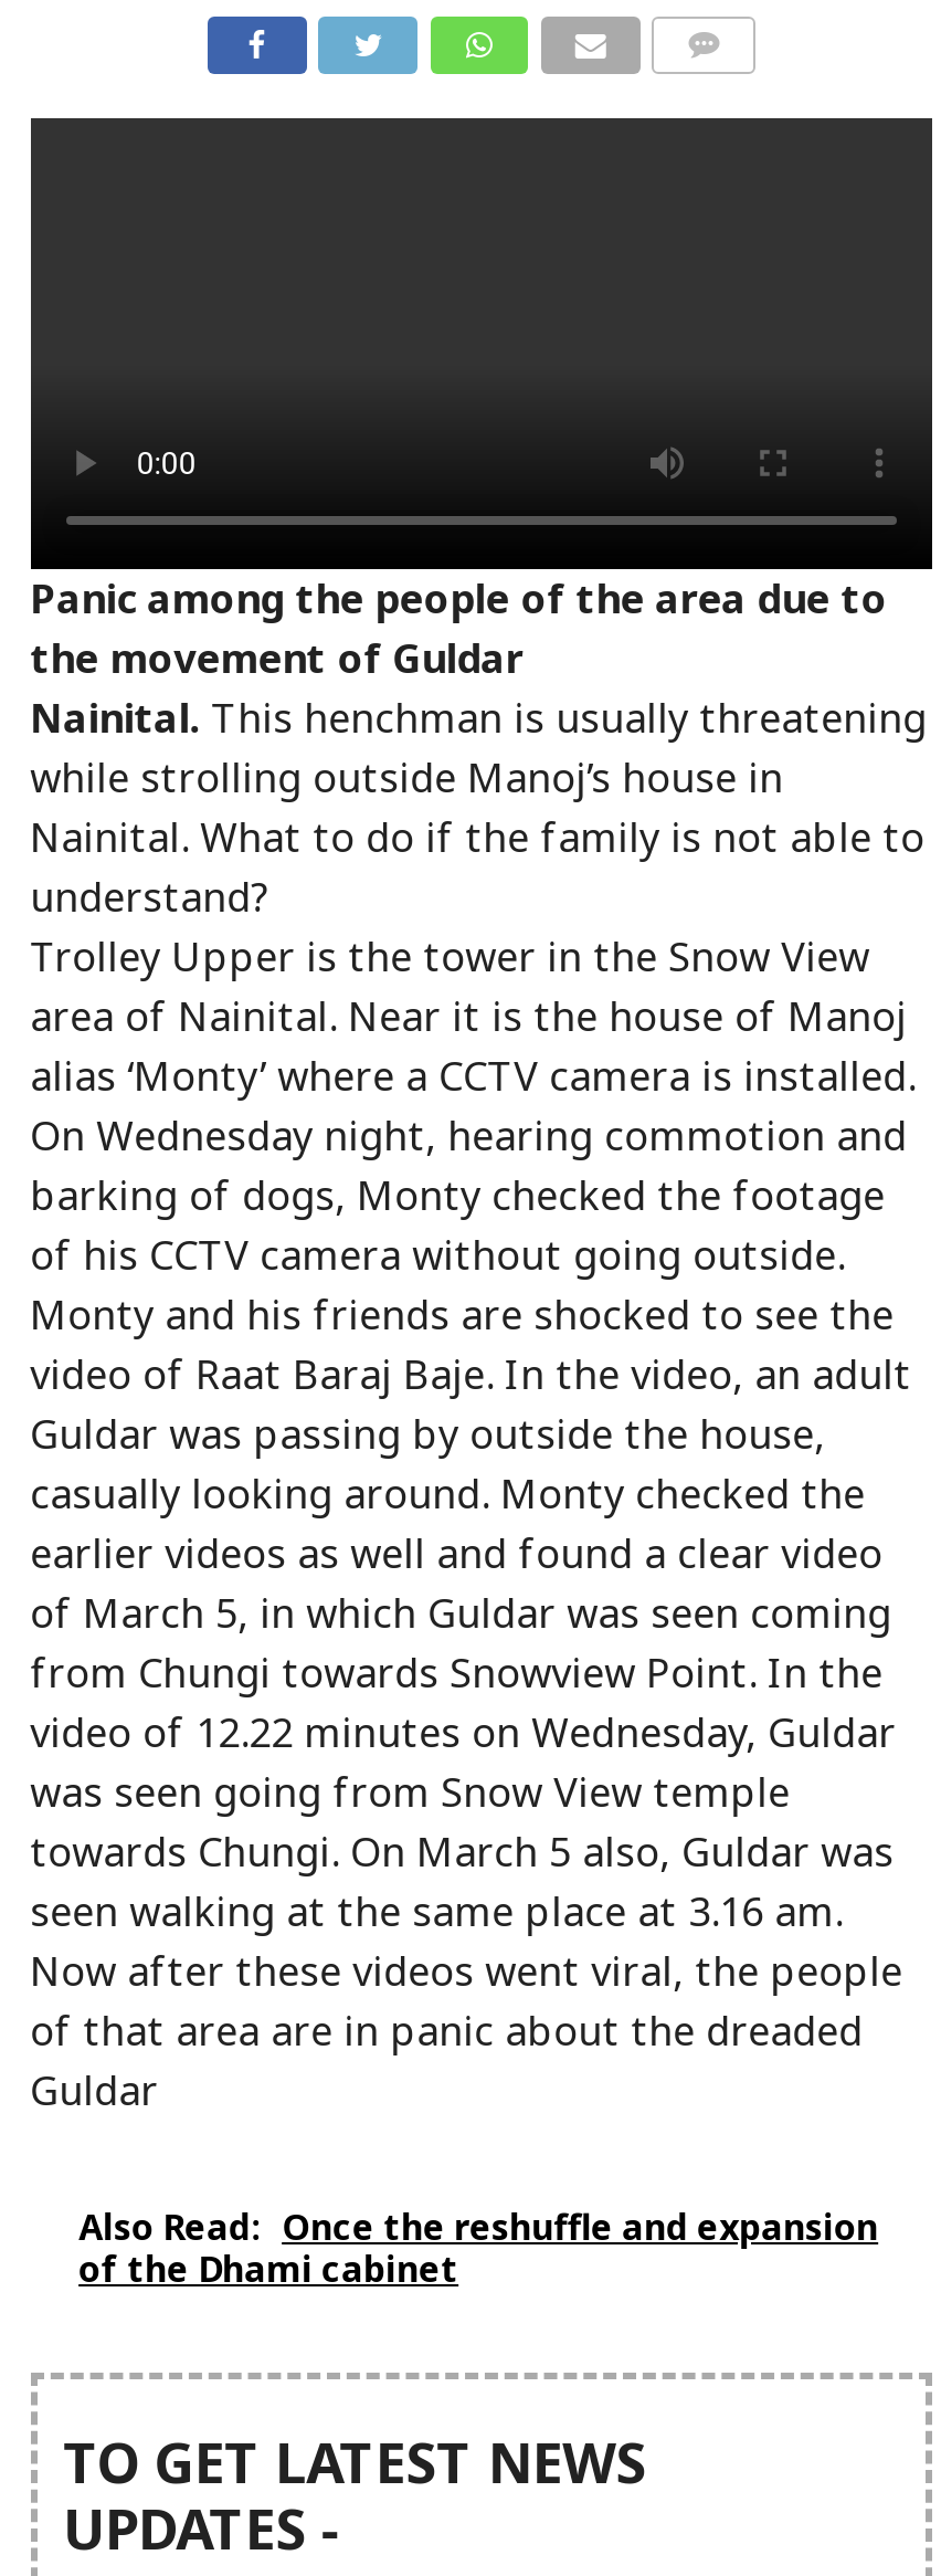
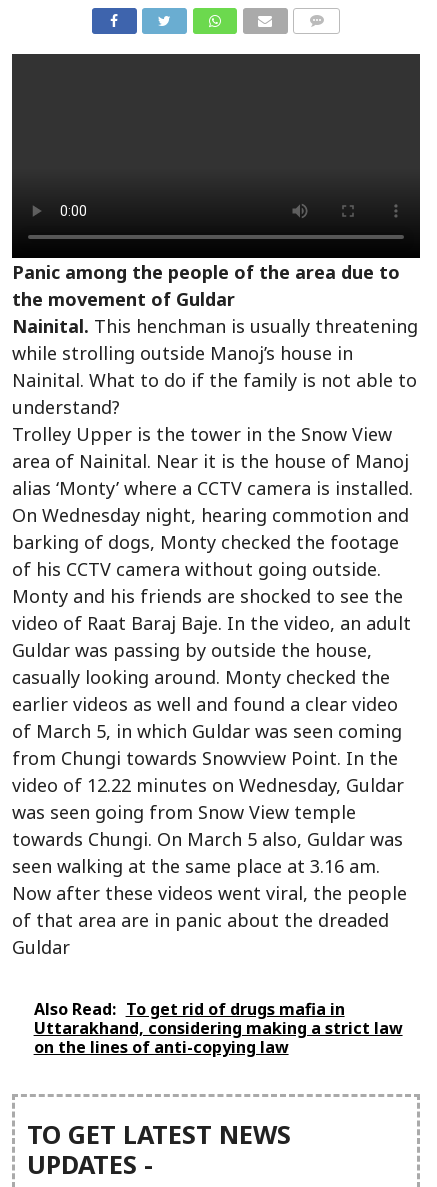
- Also Read: Once the reshuffle and expansion
- of the Dhami cabinet
+ Also Read: To get rid of drugs mafia in
+ Uttarakhand, considering making a strict law
+ on the lines of anti-copying law
